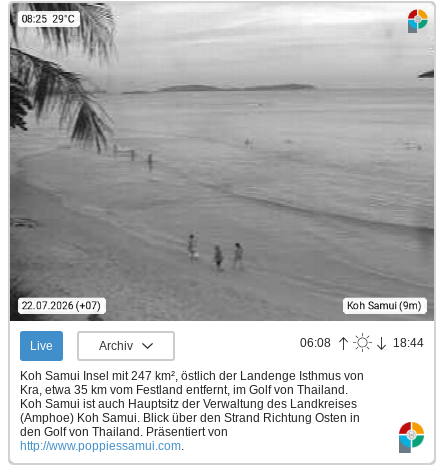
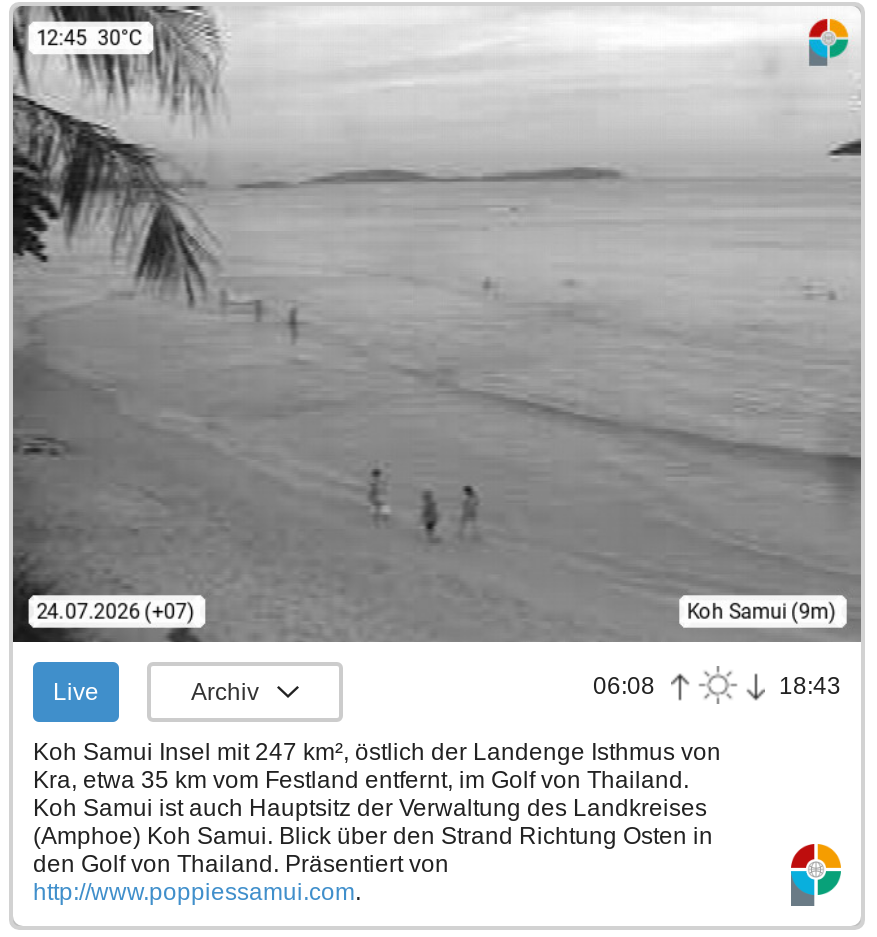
- 18:44
+ 18:43
